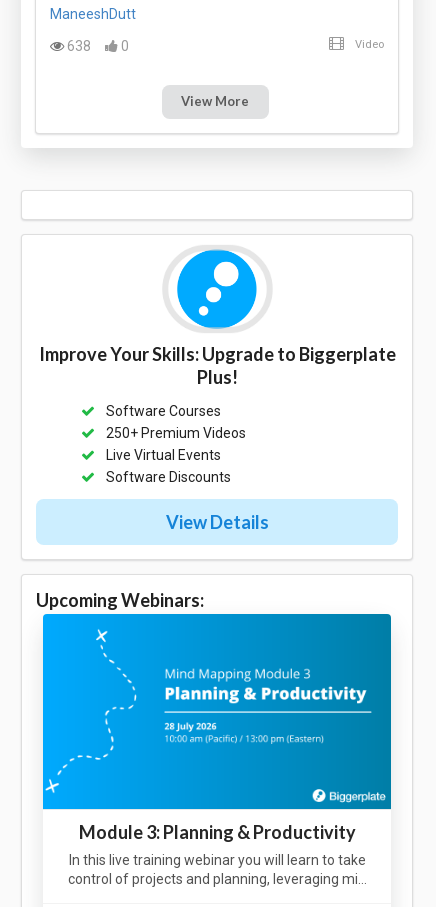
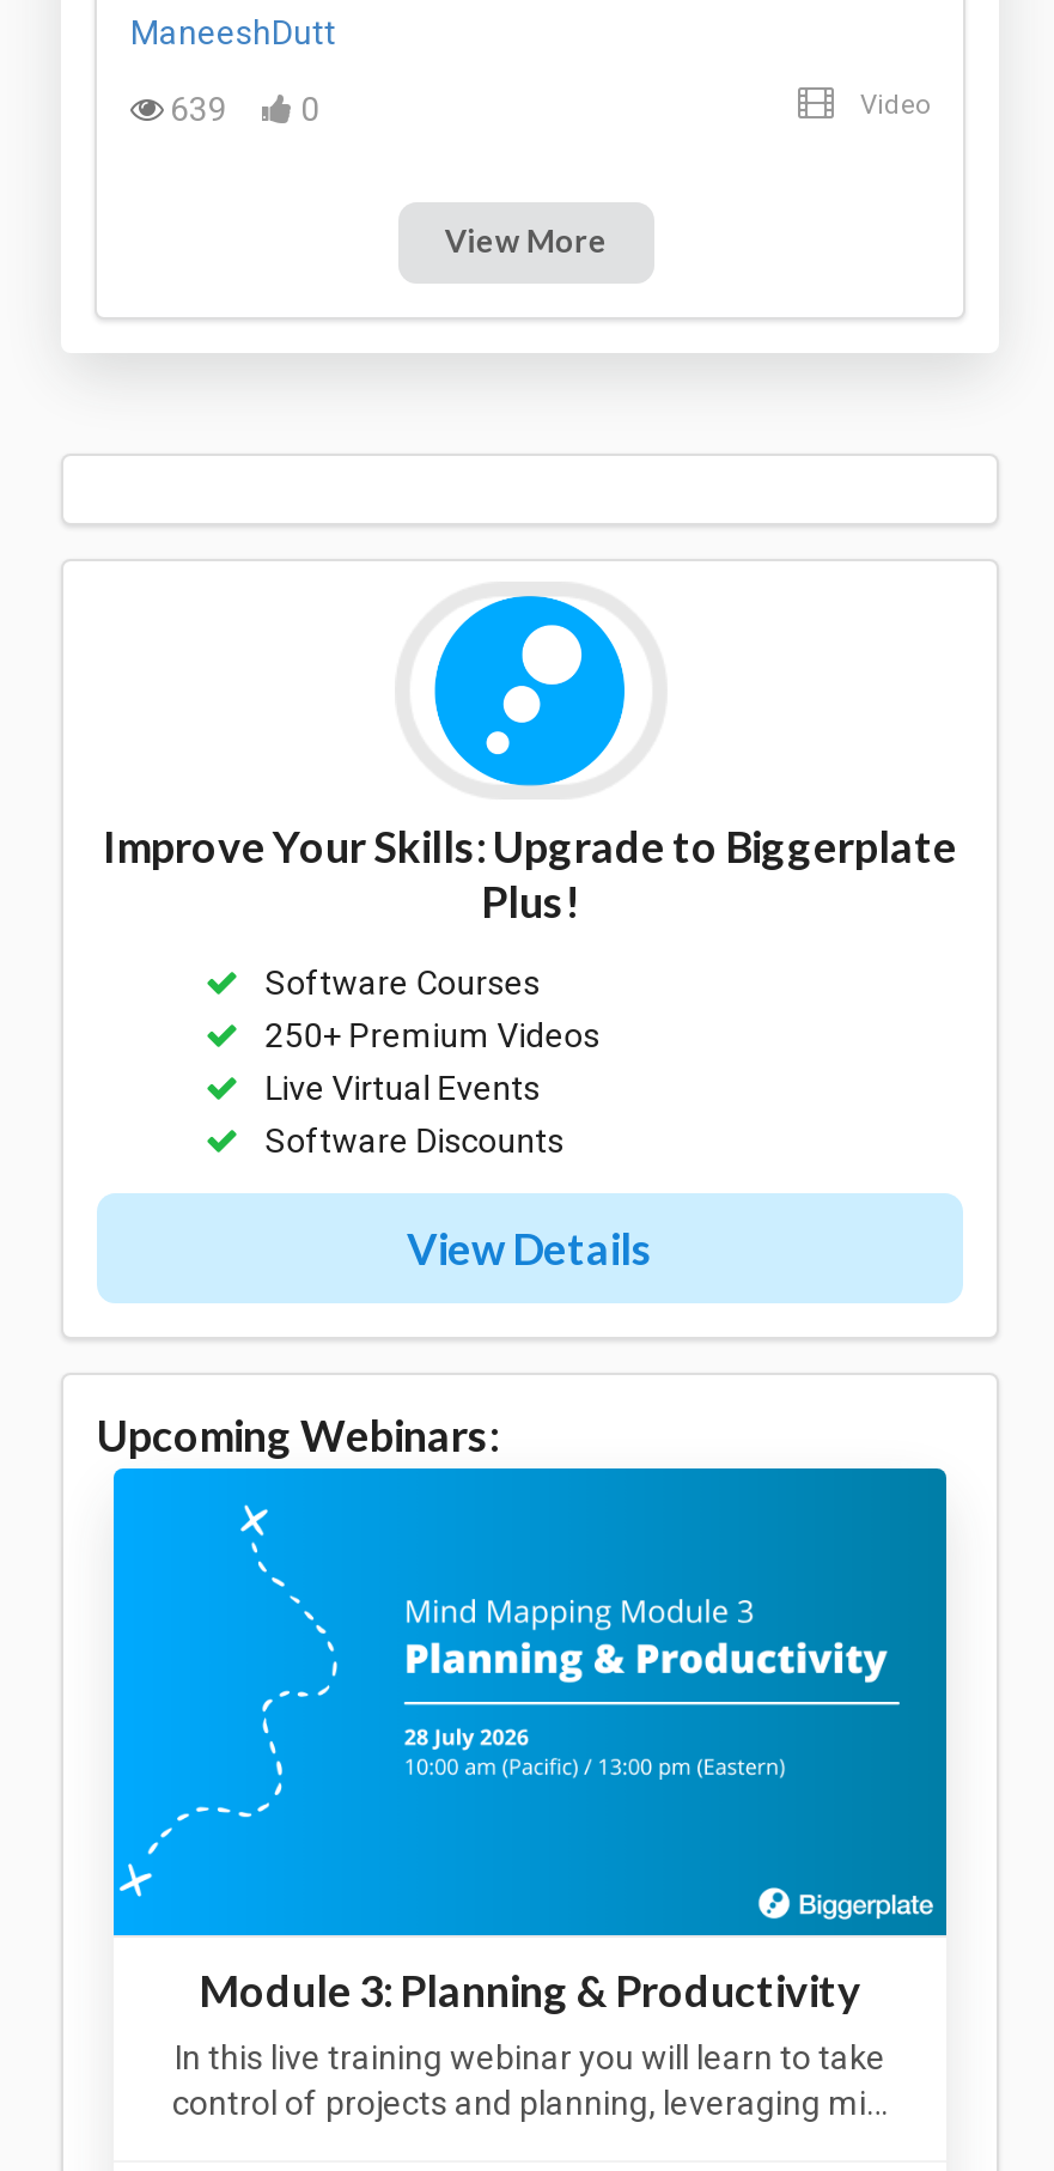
- 638 0
+ 639 0
